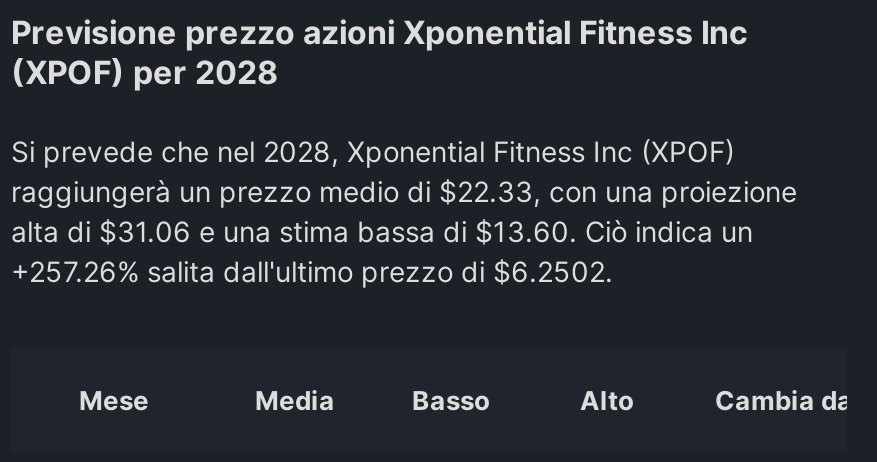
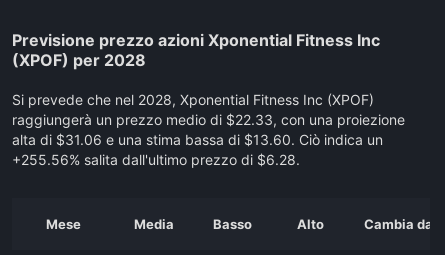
- +257.26% salita dall'ultimo prezzo di $6.2502.
+ +255.56% salita dall'ultimo prezzo di $6.28.
